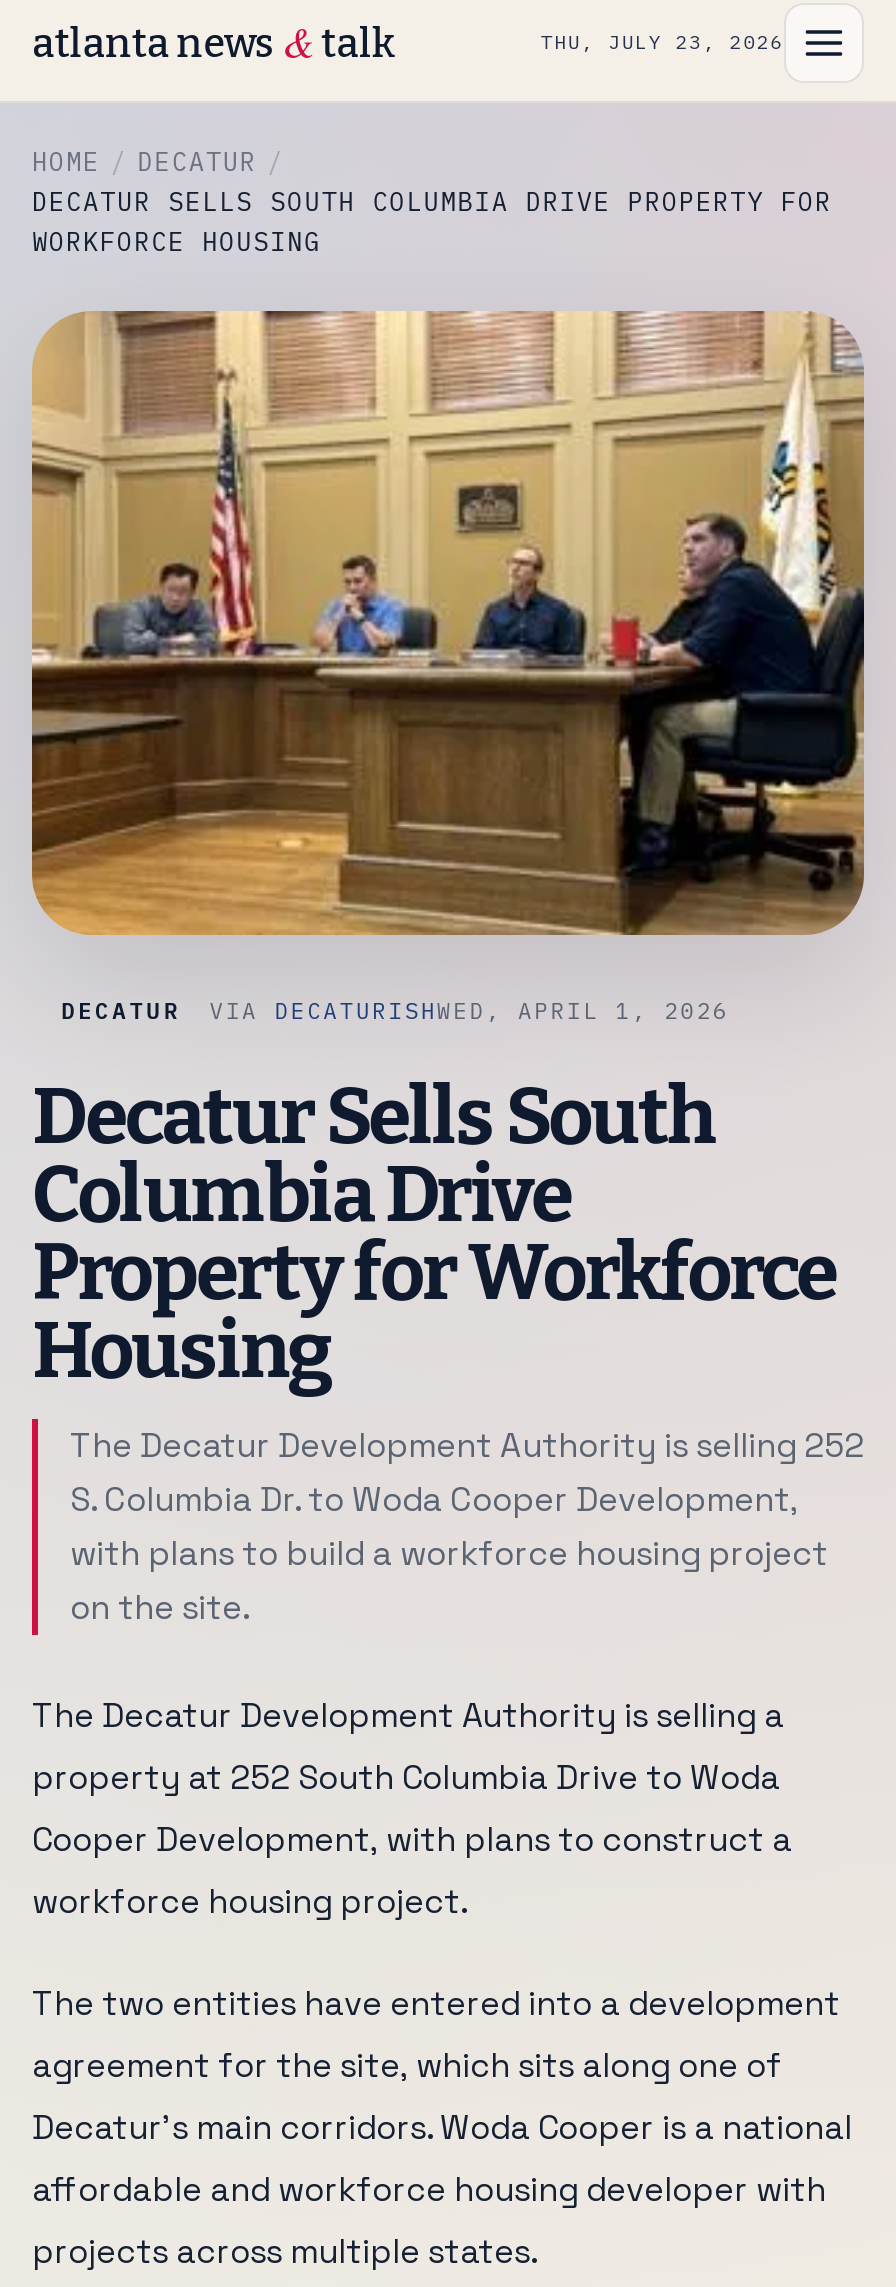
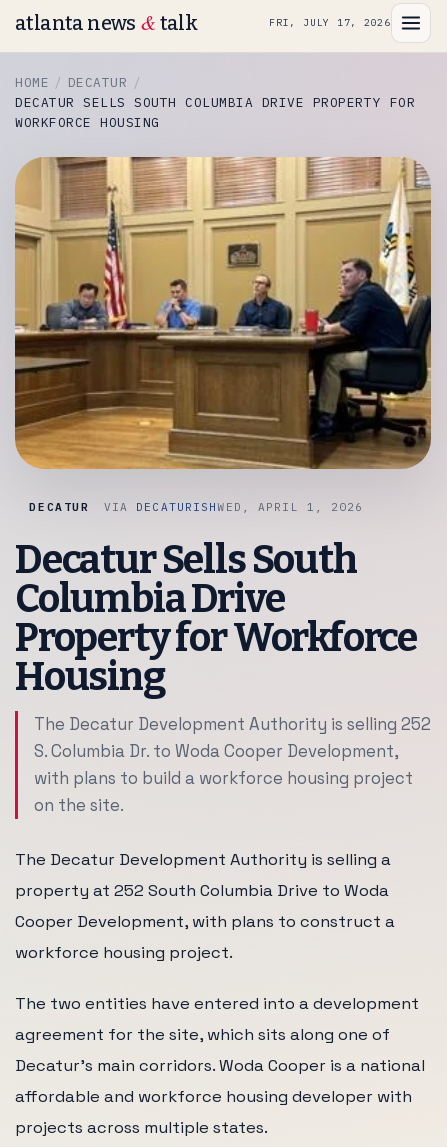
- THU, JULY 23, 2026
+ FRI, JULY 17, 2026
